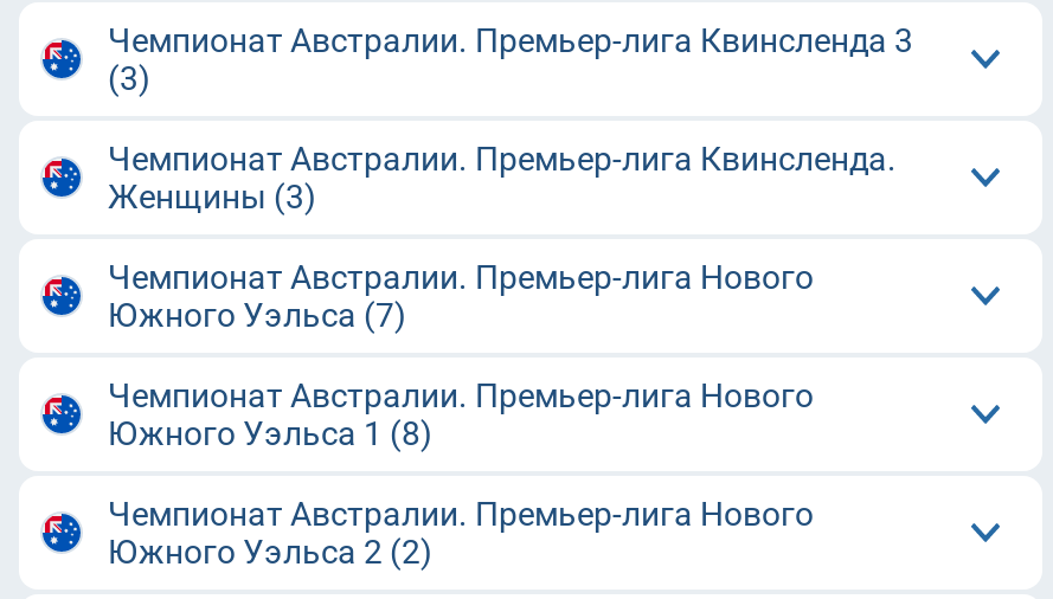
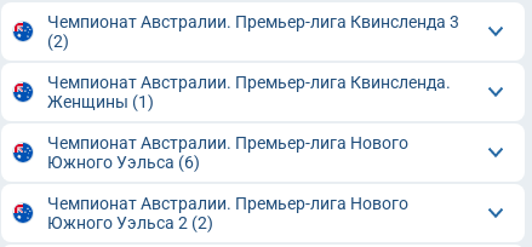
- (3)
+ (2)

- Женщины (3)
+ Женщины (1)

- Южного Уэльса (7)
- Чемпионат Австралии. Премьер-лига Нового
- Южного Уэльса 1 (8)
+ Южного Уэльса (6)
